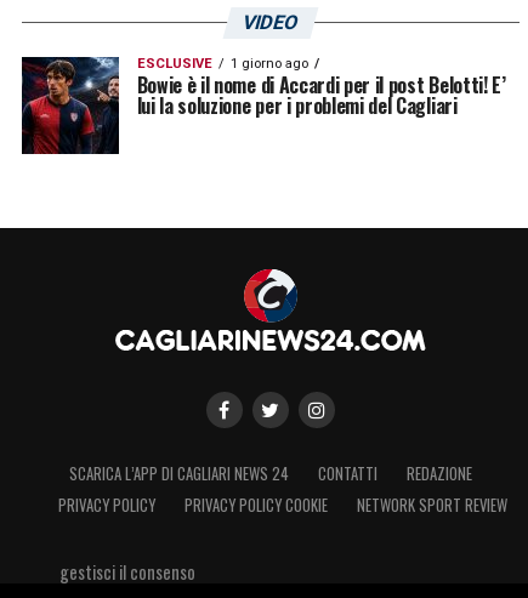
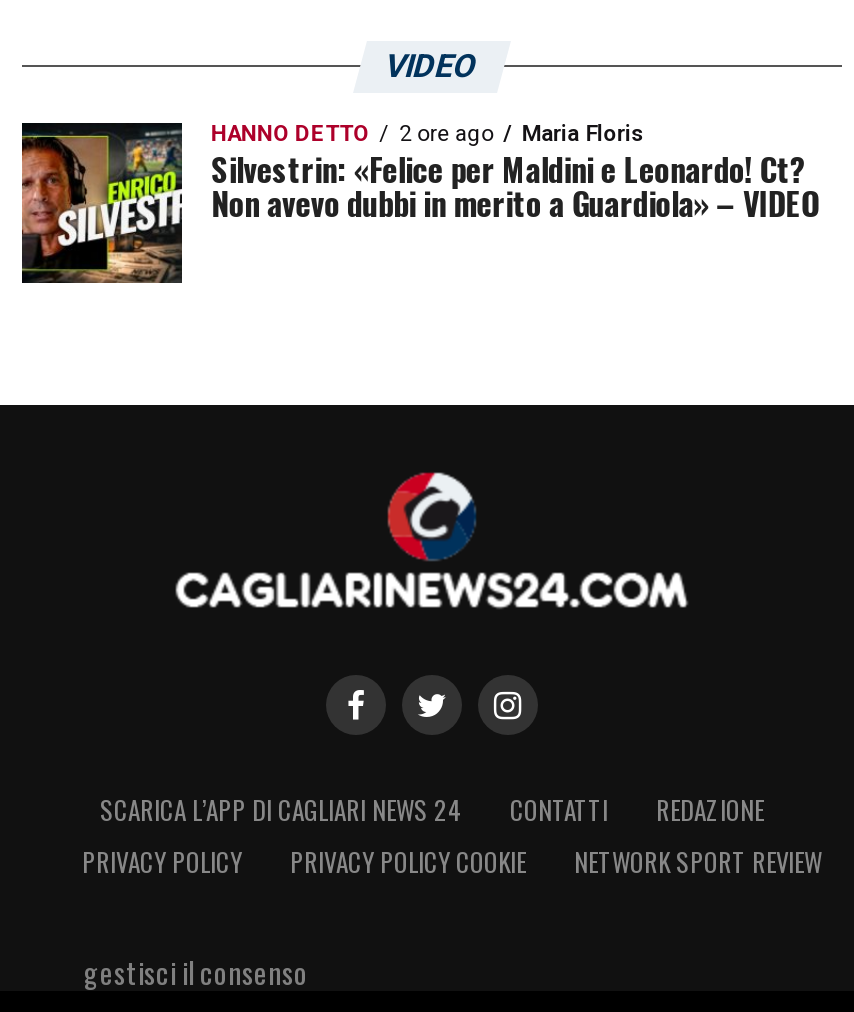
- [image]
- ESCLUSIVE
- 1 giorno ago
- Bowie è il nome di Accardi per il post Belotti! E’
- lui la soluzione per i problemi del Cagliari
+ [image]
+ HANNO DETTO
+ 2 ore ago
+ Maria Floris
+ Silvestrin: «Felice per Maldini e Leonardo! Ct?
+ Non avevo dubbi in merito a Guardiola» – VIDEO
